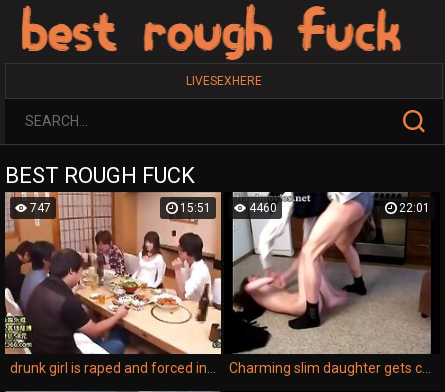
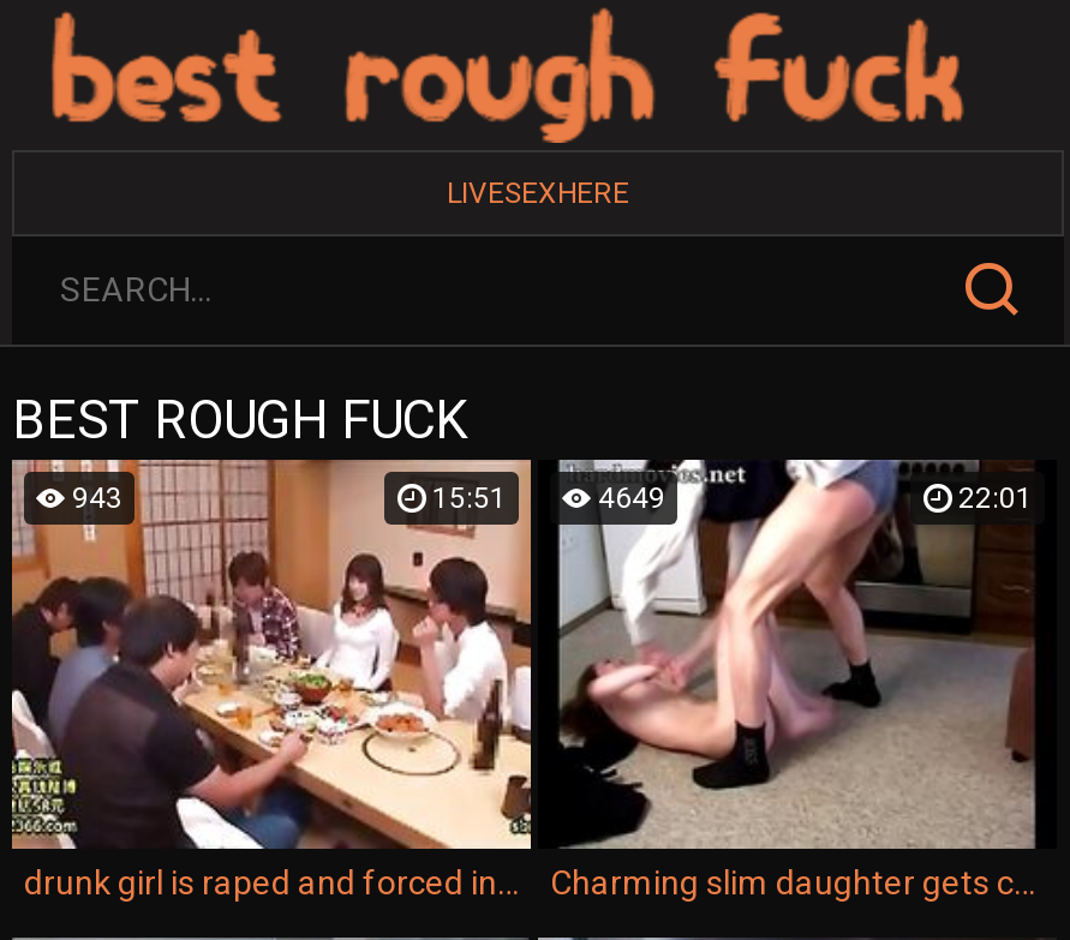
- 747
+ 943

- 4460
+ 4649
